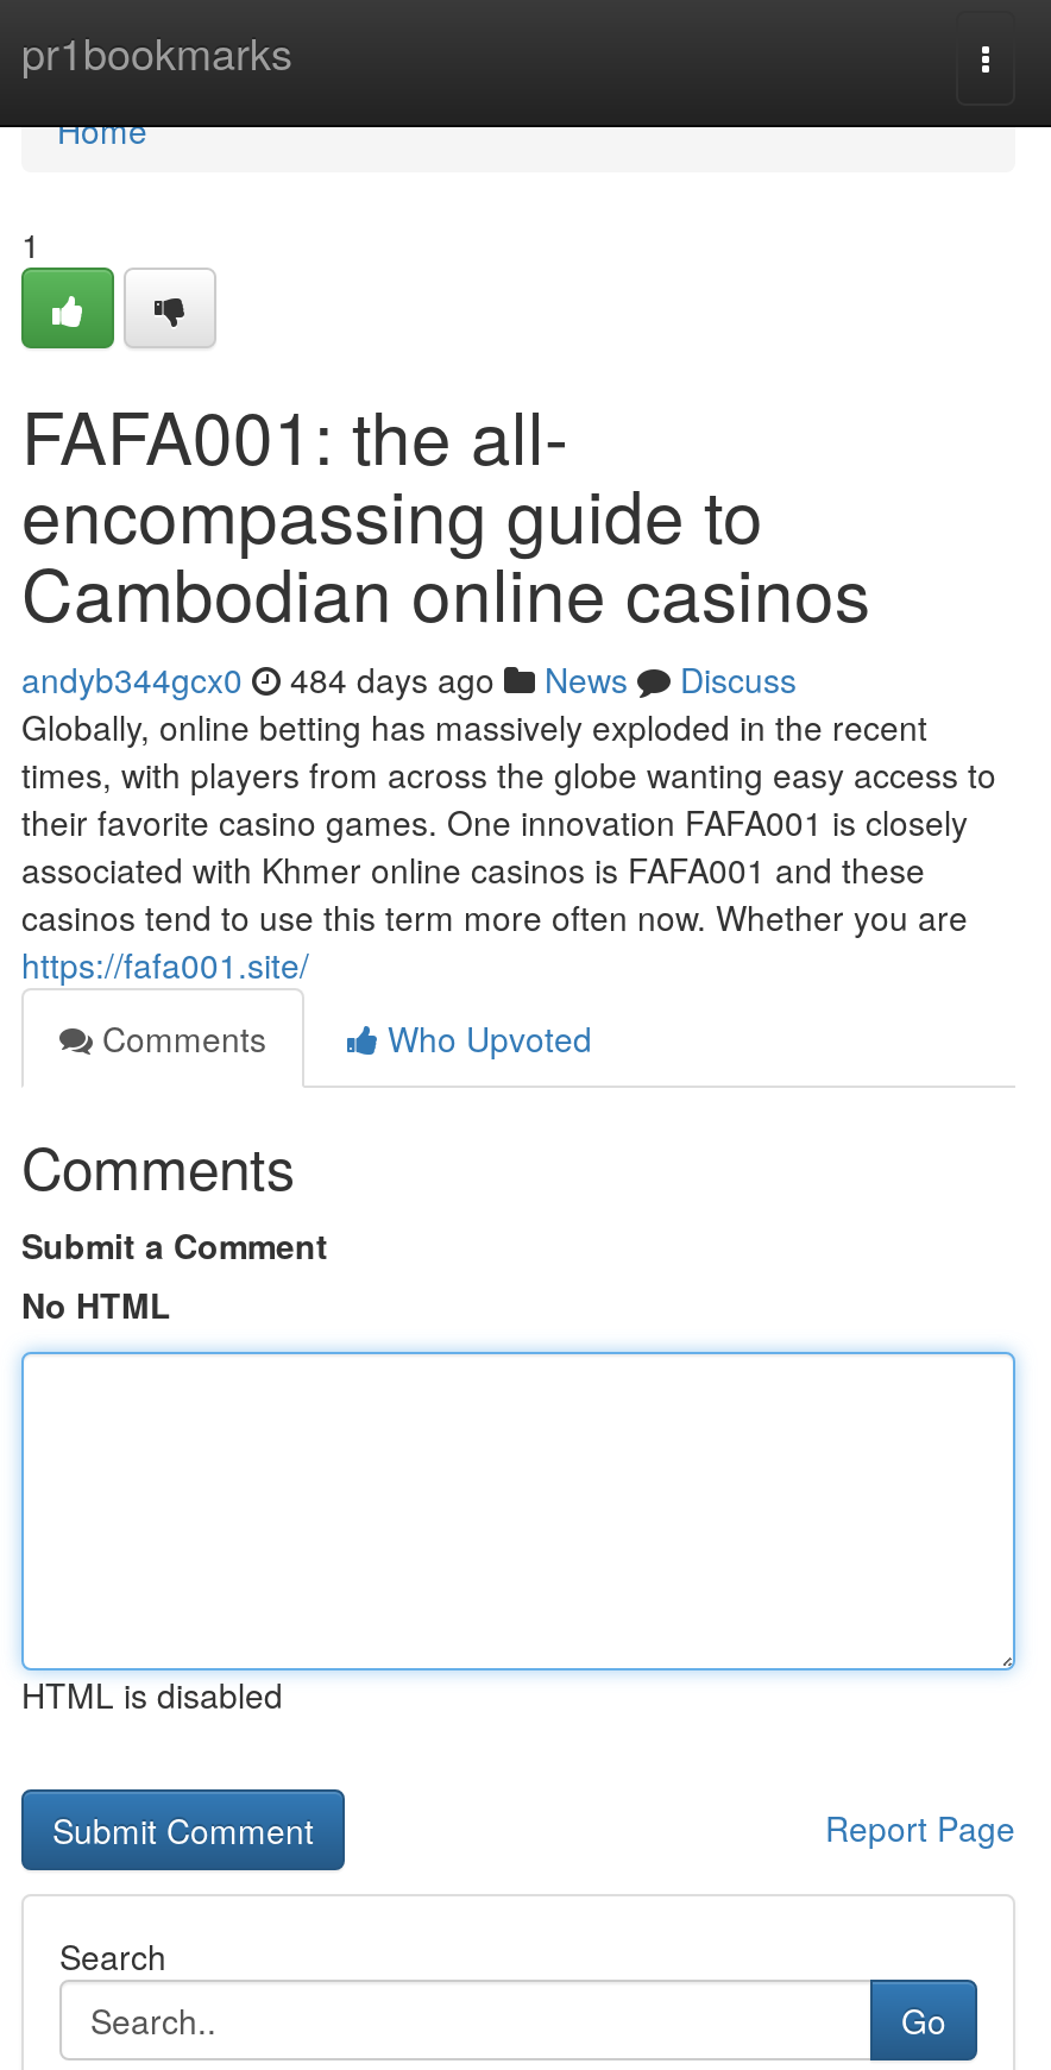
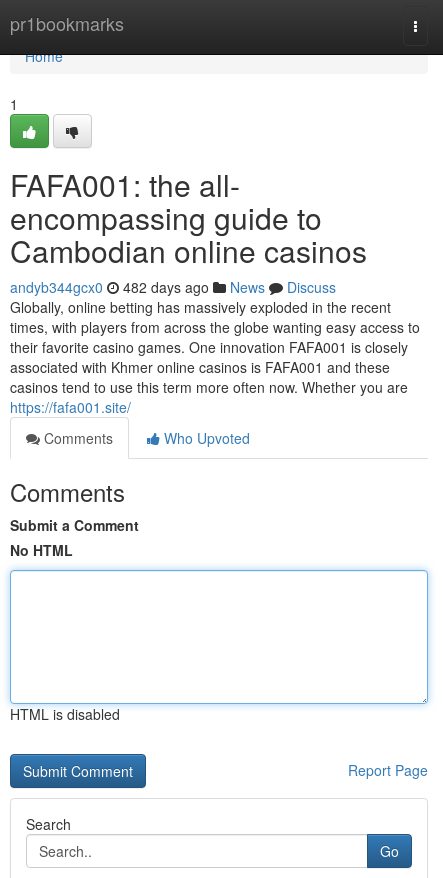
- andyb344gcx0 484 days ago News Discuss
+ andyb344gcx0 482 days ago News Discuss
